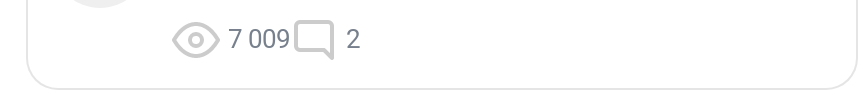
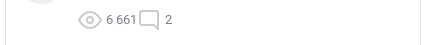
- 7 009 2
+ 6 661 2
